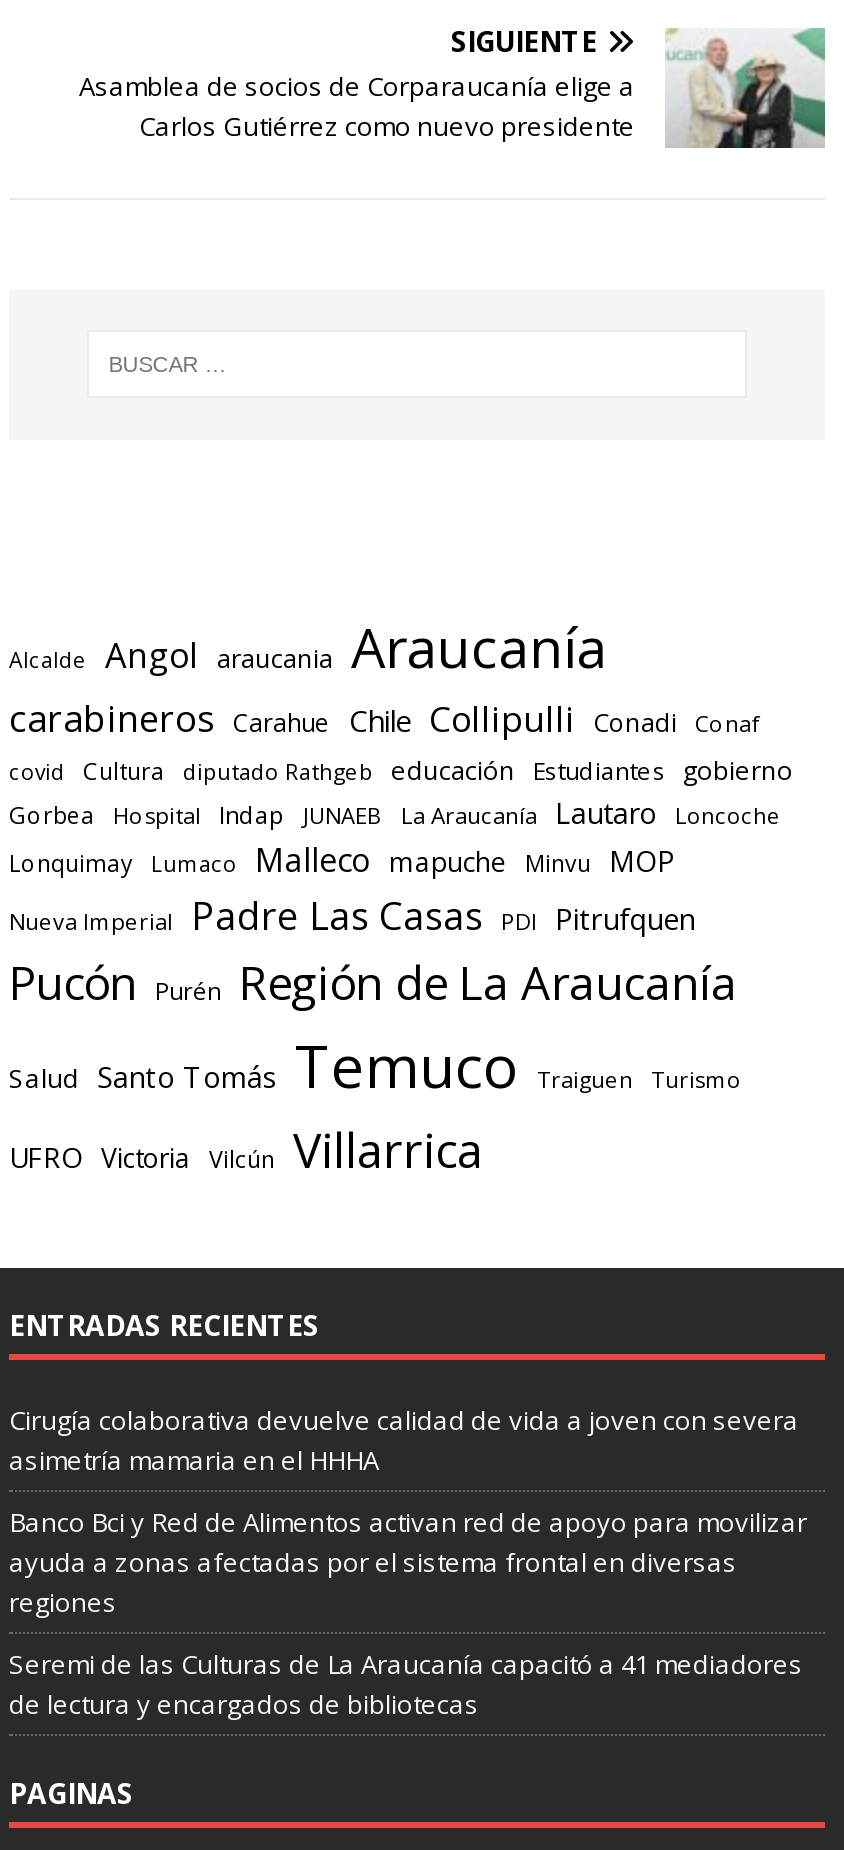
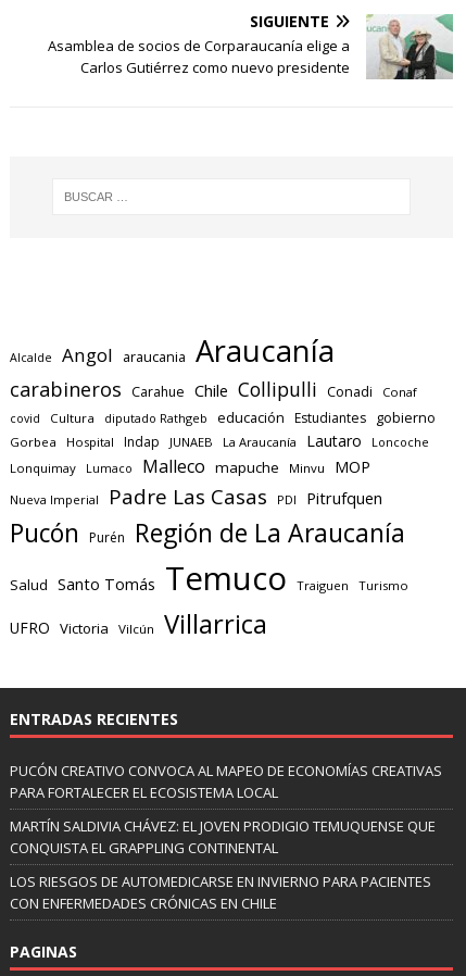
- Cirugía colaborativa devuelve calidad de vida a joven con severa
- asimetría mamaria en el HHHA
+ PUCÓN CREATIVO CONVOCA AL MAPEO DE ECONOMÍAS CREATIVAS
+ PARA FORTALECER EL ECOSISTEMA LOCAL

- Banco Bci y Red de Alimentos activan red de apoyo para movilizar
- ayuda a zonas afectadas por el sistema frontal en diversas
- regiones
+ MARTÍN SALDIVIA CHÁVEZ: EL JOVEN PRODIGIO TEMUQUENSE QUE
+ CONQUISTA EL GRAPPLING CONTINENTAL

- Seremi de las Culturas de La Araucanía capacitó a 41 mediadores
- de lectura y encargados de bibliotecas
+ LOS RIESGOS DE AUTOMEDICARSE EN INVIERNO PARA PACIENTES
+ CON ENFERMEDADES CRÓNICAS EN CHILE
